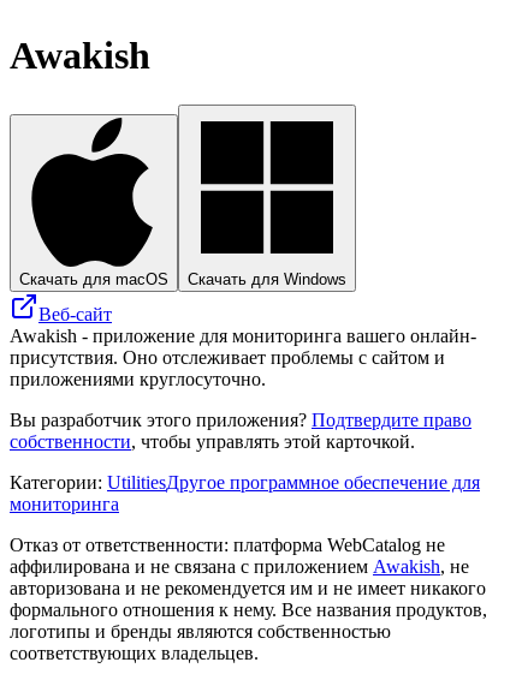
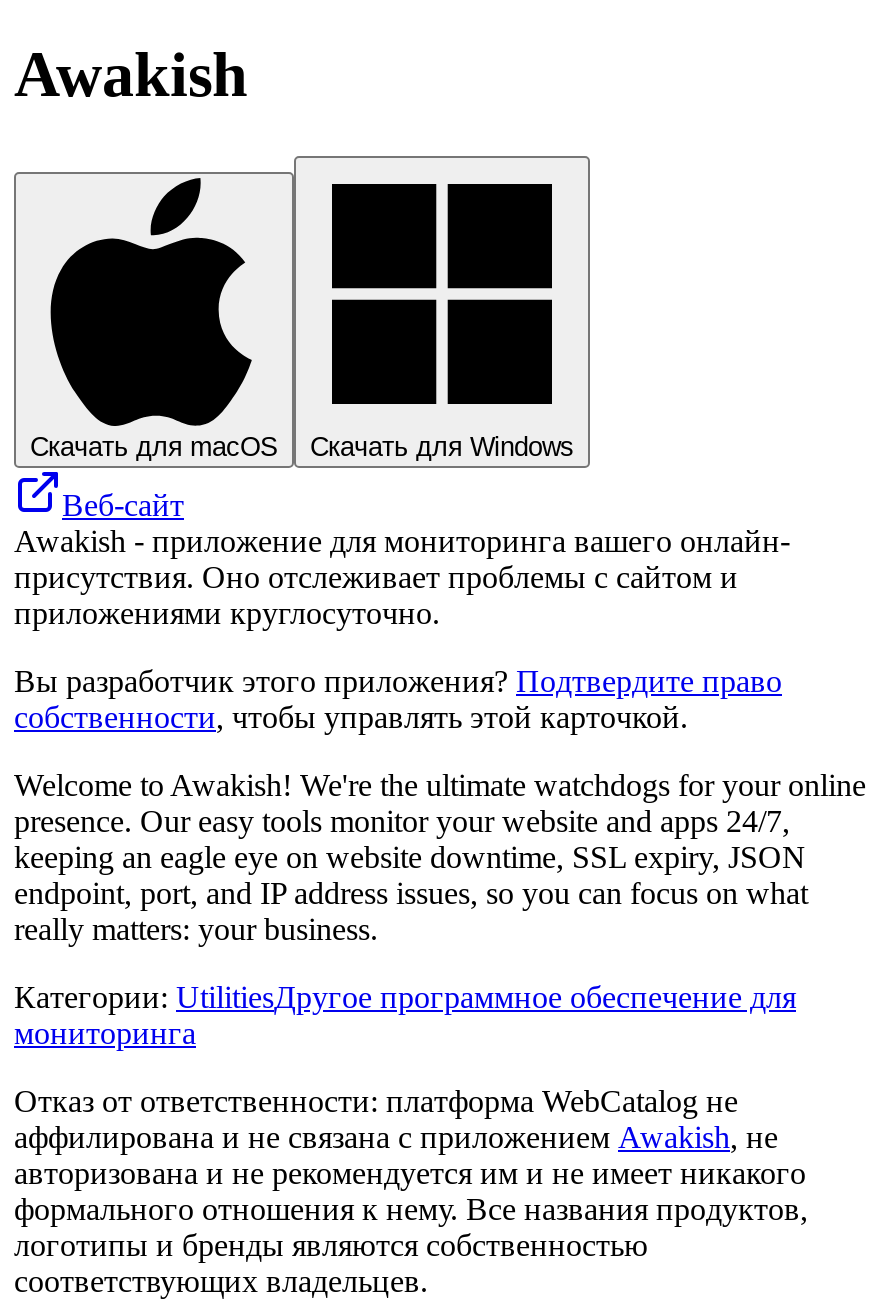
+ Welcome to Awakish! We're the ultimate watchdogs for your online
+ presence. Our easy tools monitor your website and apps 24/7,
+ keeping an eagle eye on website downtime, SSL expiry, JSON
+ endpoint, port, and IP address issues, so you can focus on what
+ really matters: your business.
